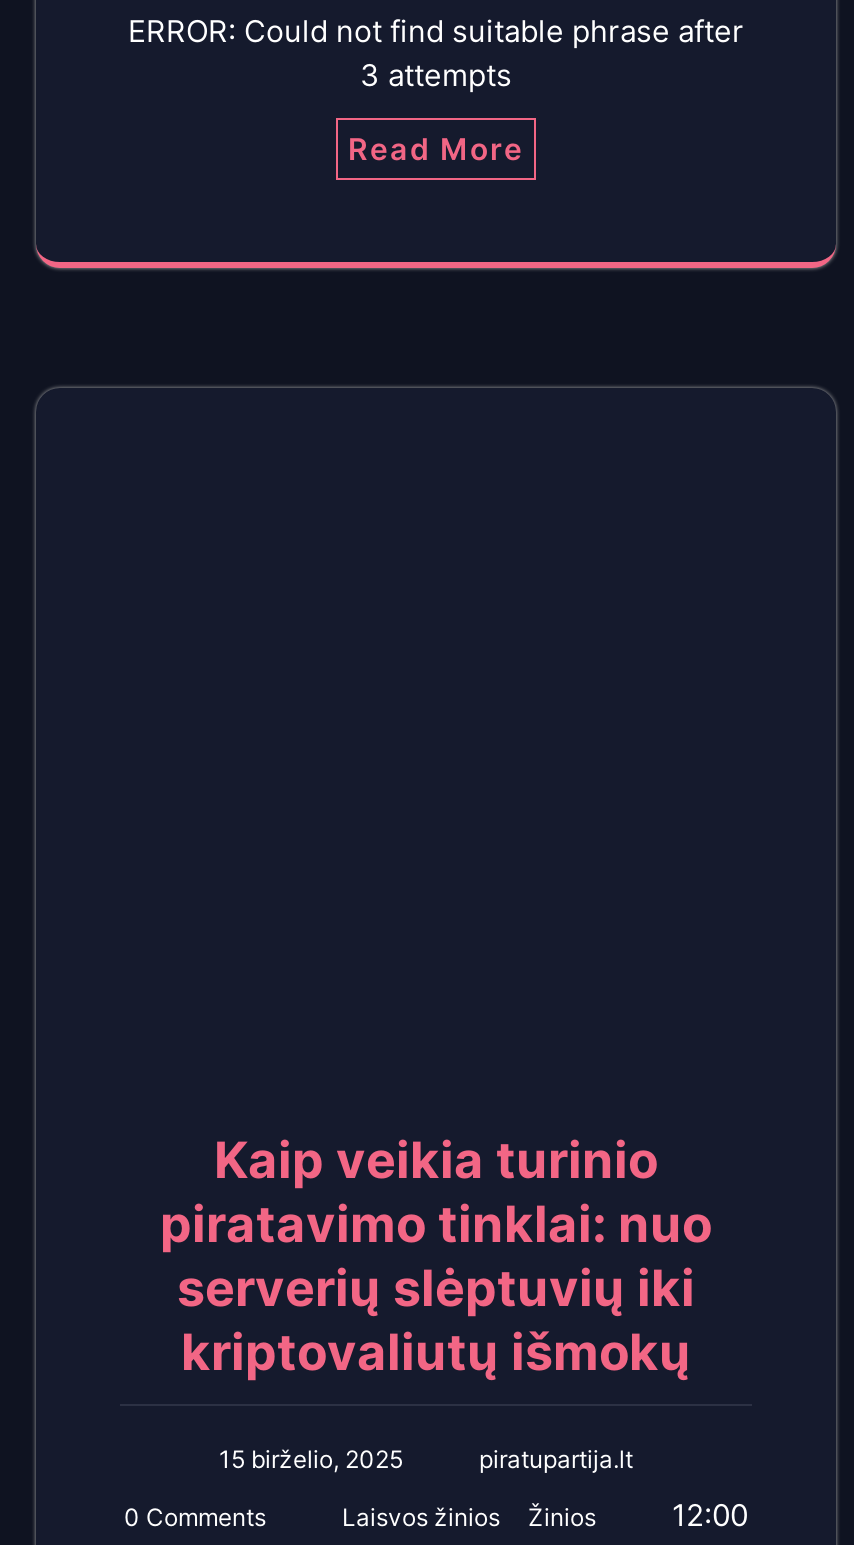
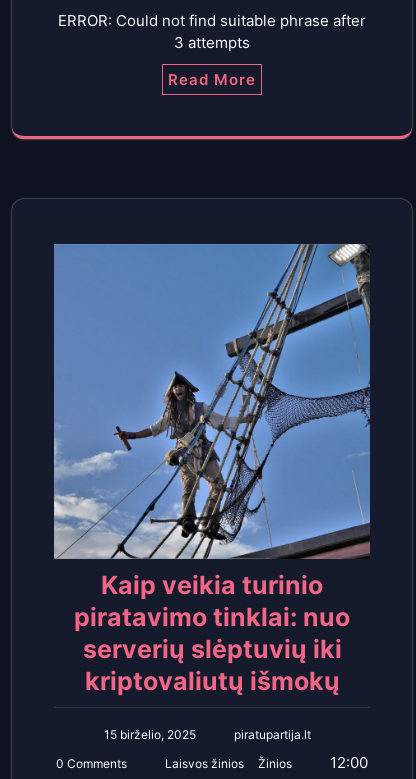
+ [image]
